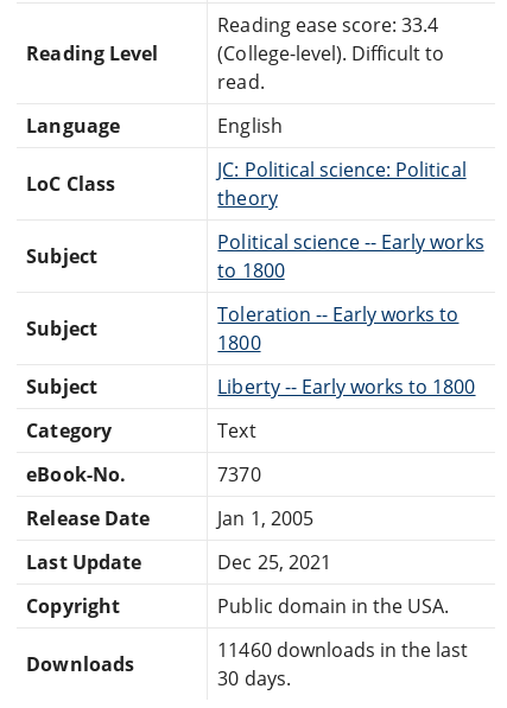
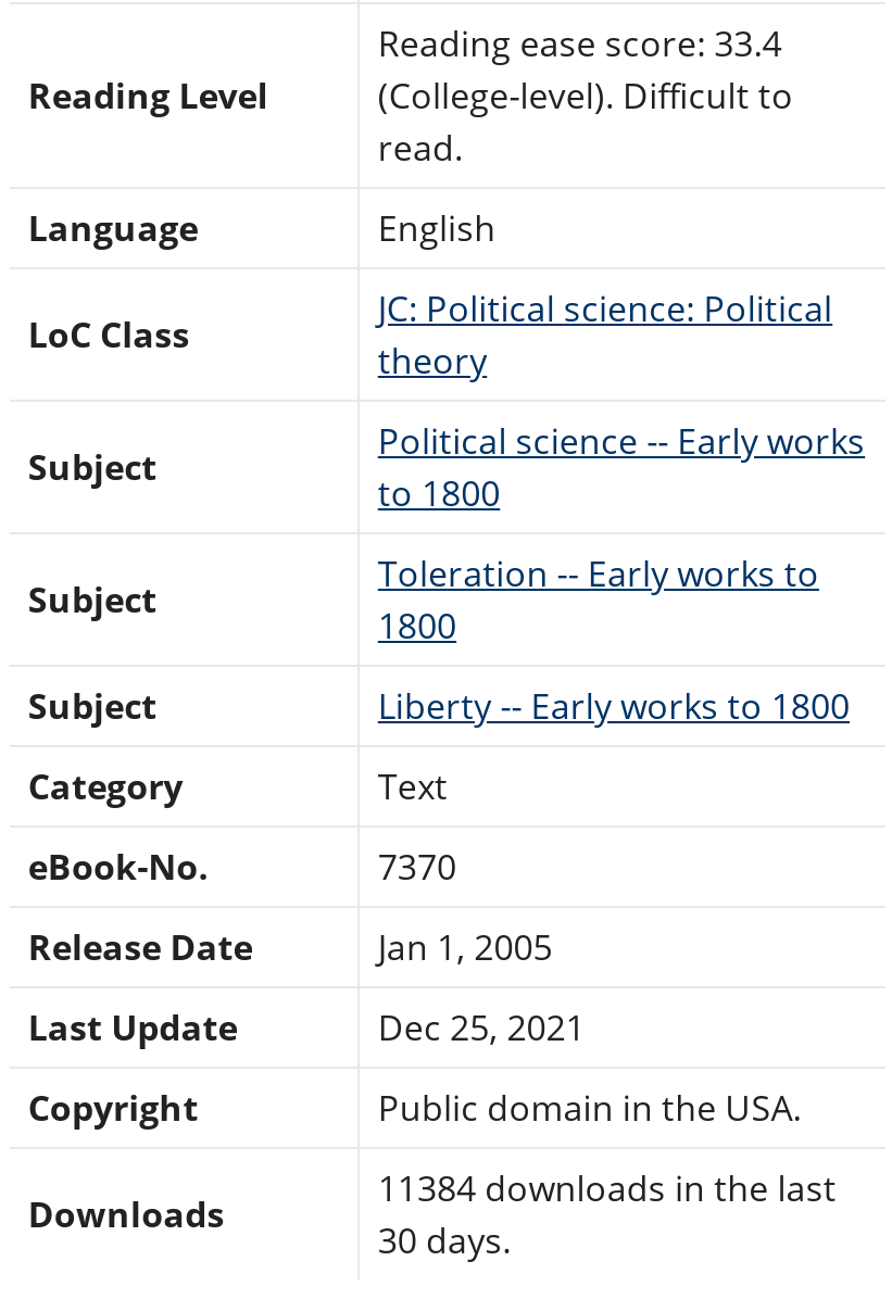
- 11460 downloads in the last
+ 11384 downloads in the last
